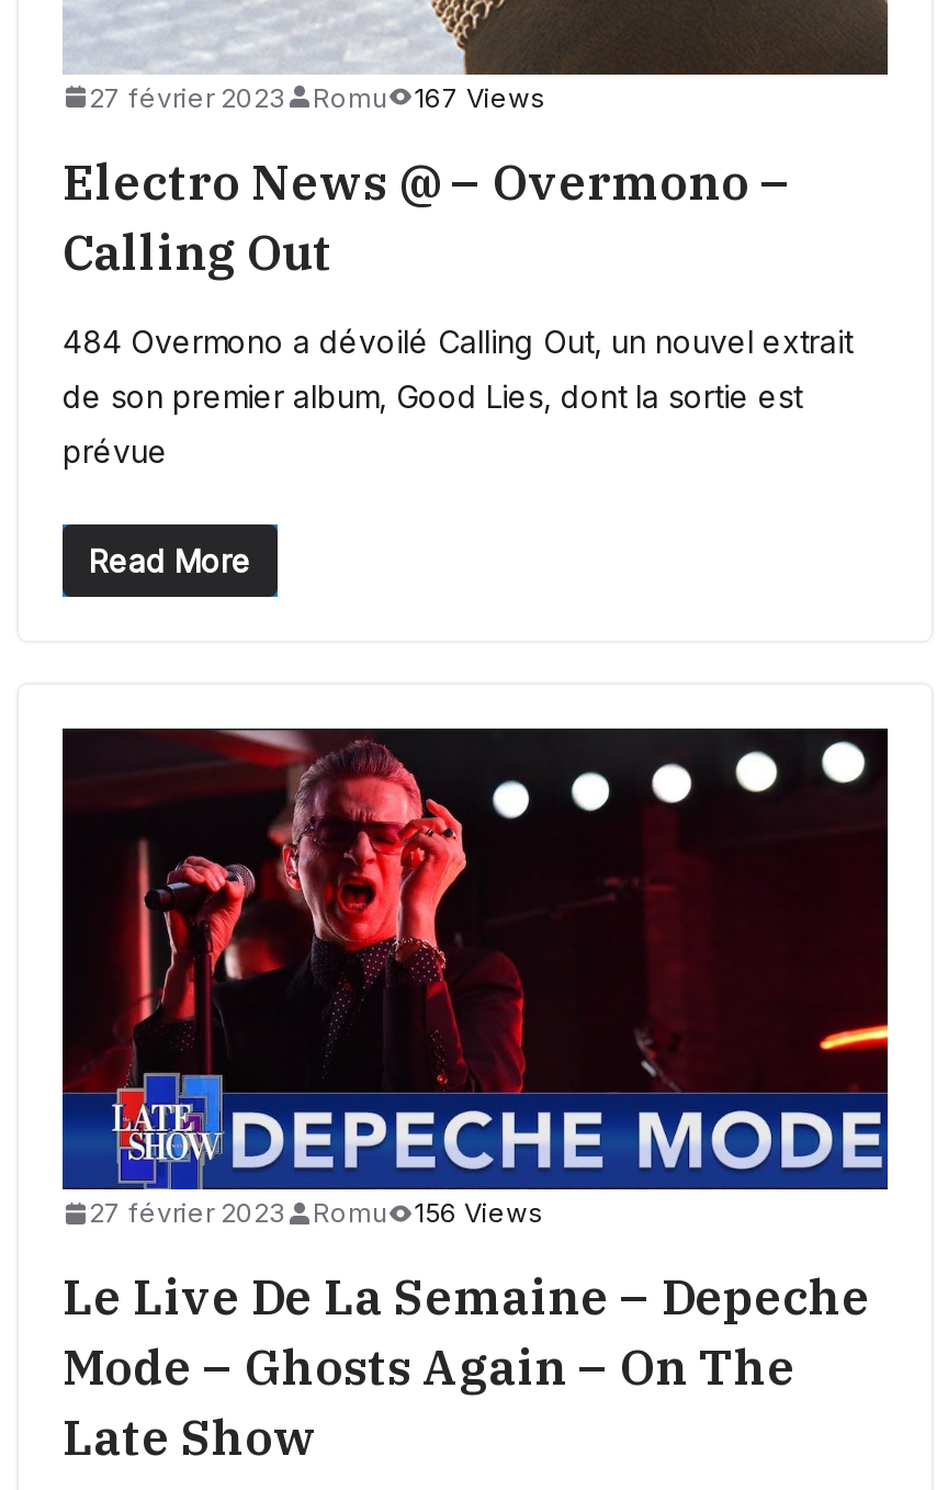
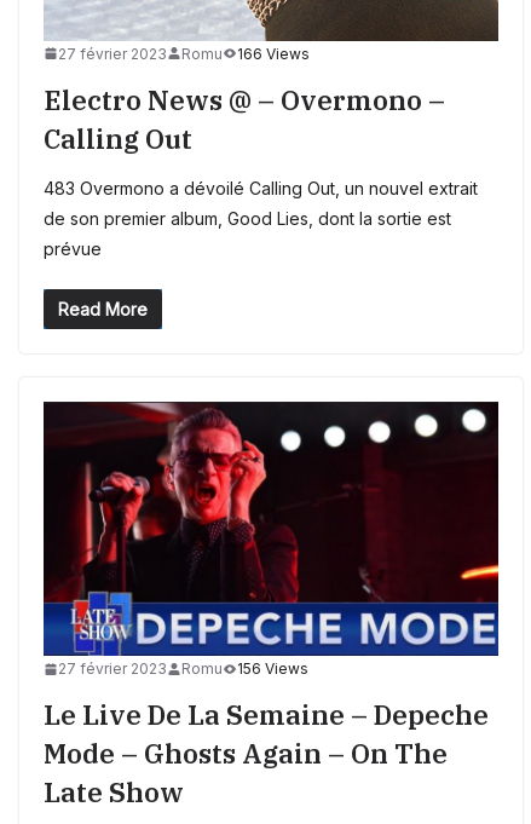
- 27 février 2023 Romu 167 Views
+ 27 février 2023 Romu 166 Views

- 484 Overmono a dévoilé Calling Out, un nouvel extrait
+ 483 Overmono a dévoilé Calling Out, un nouvel extrait
